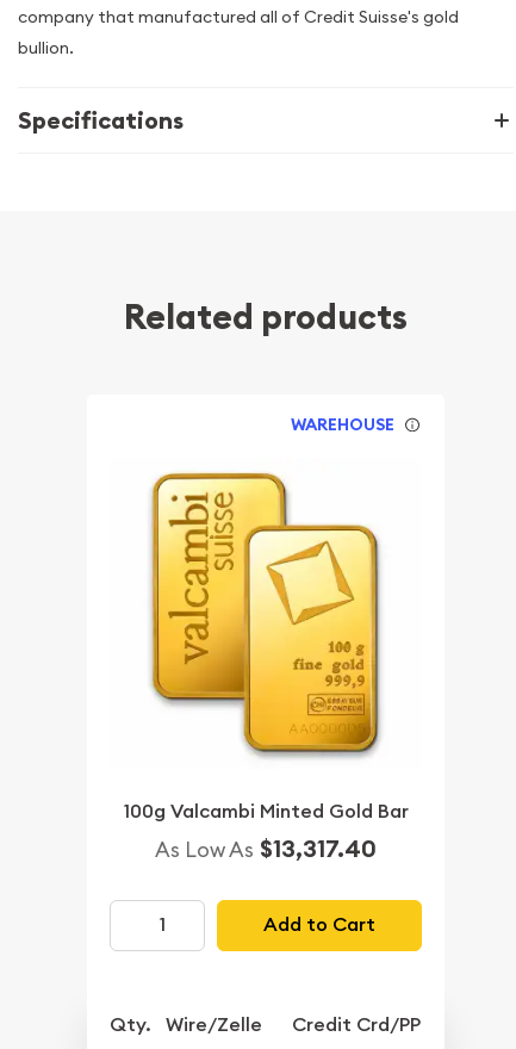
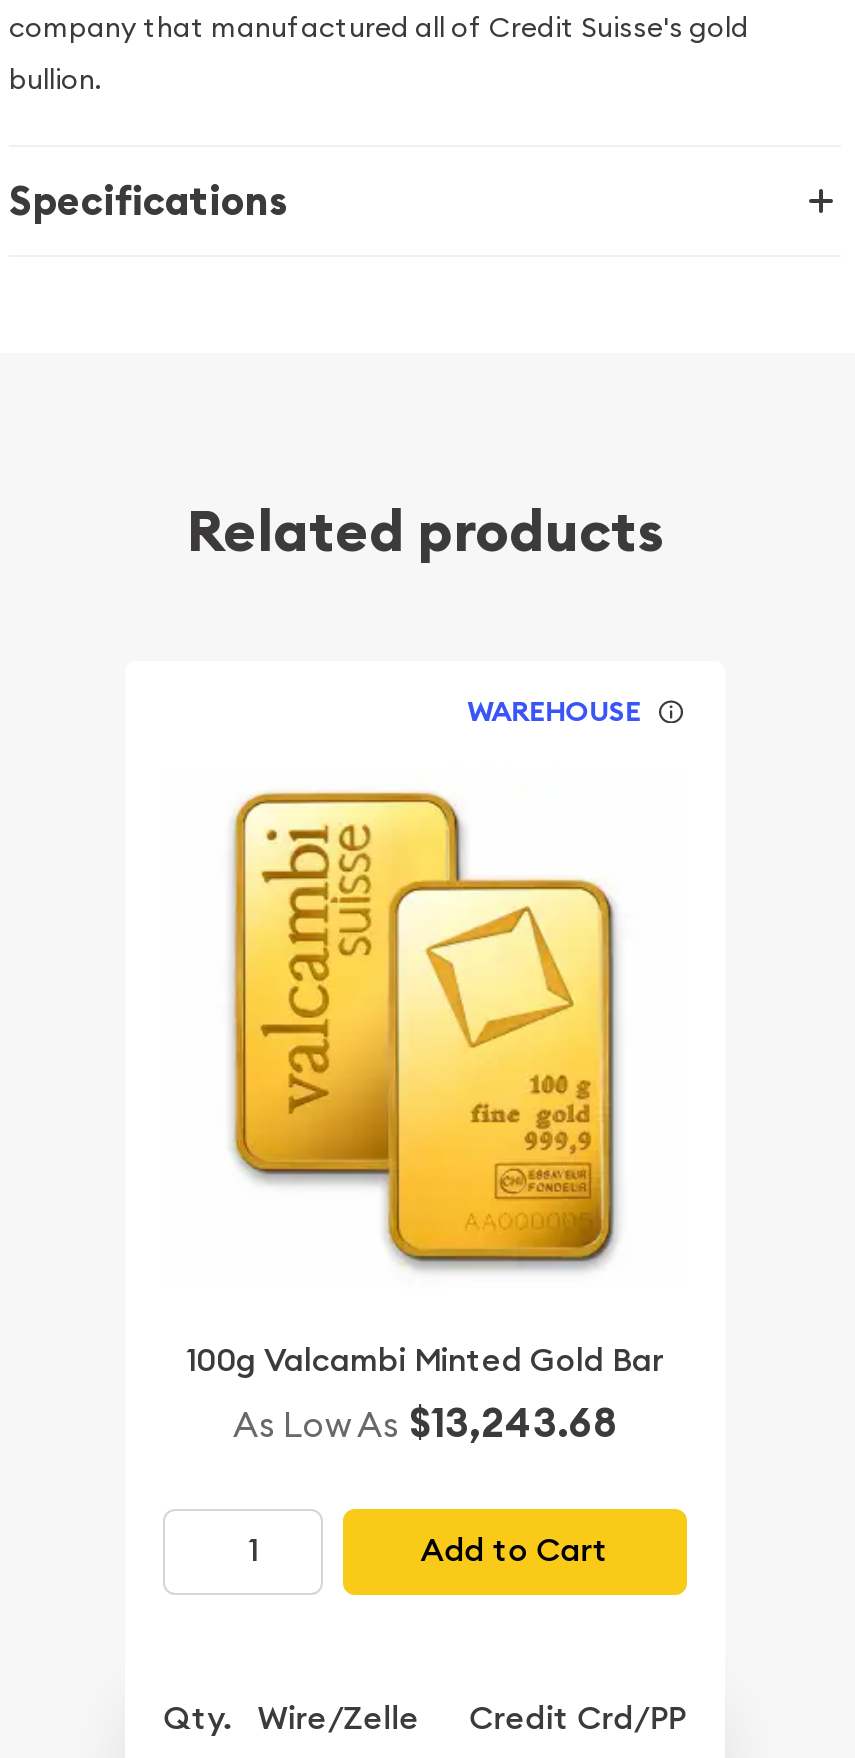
- As Low As $13,317.40
+ As Low As $13,243.68
